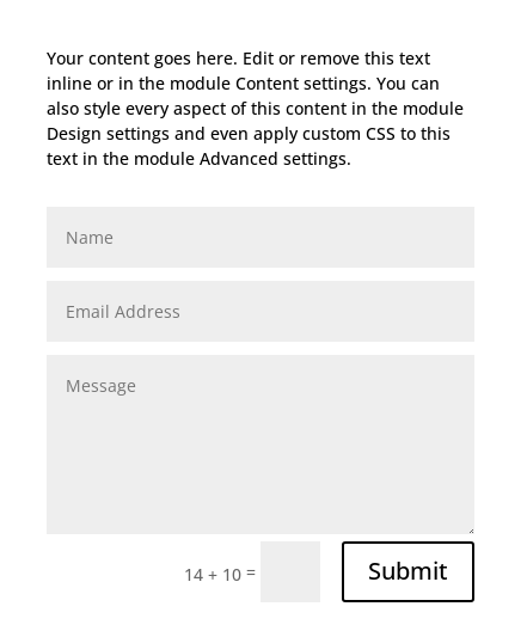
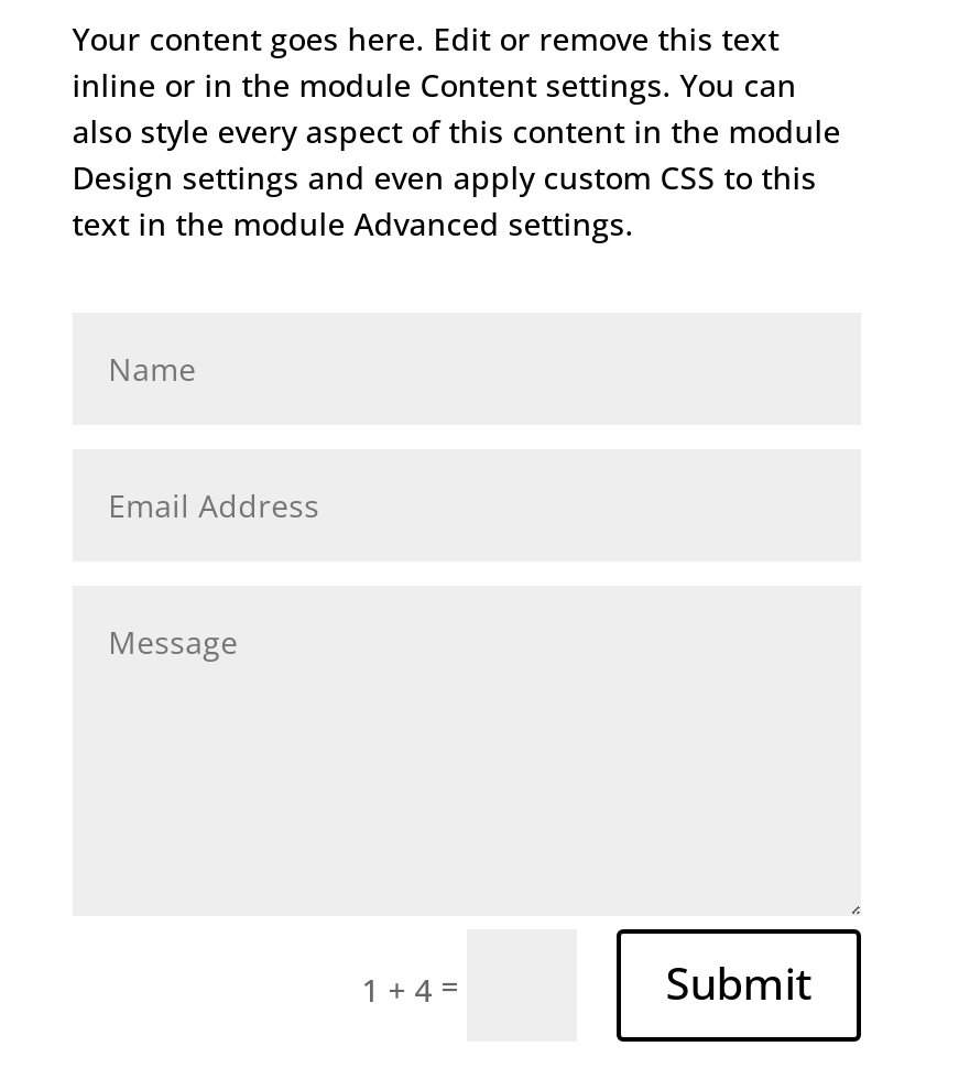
- 14 + 10 =
+ 1 + 4 =
